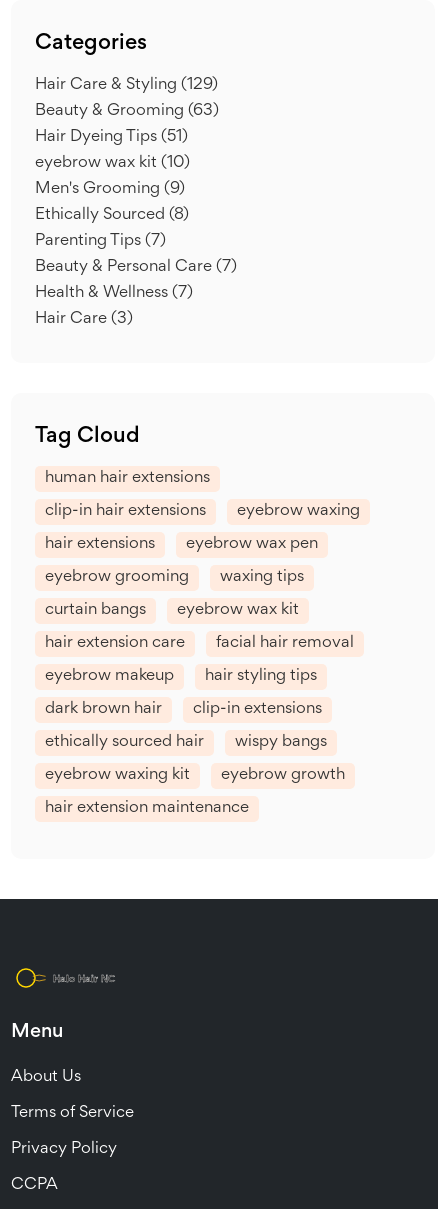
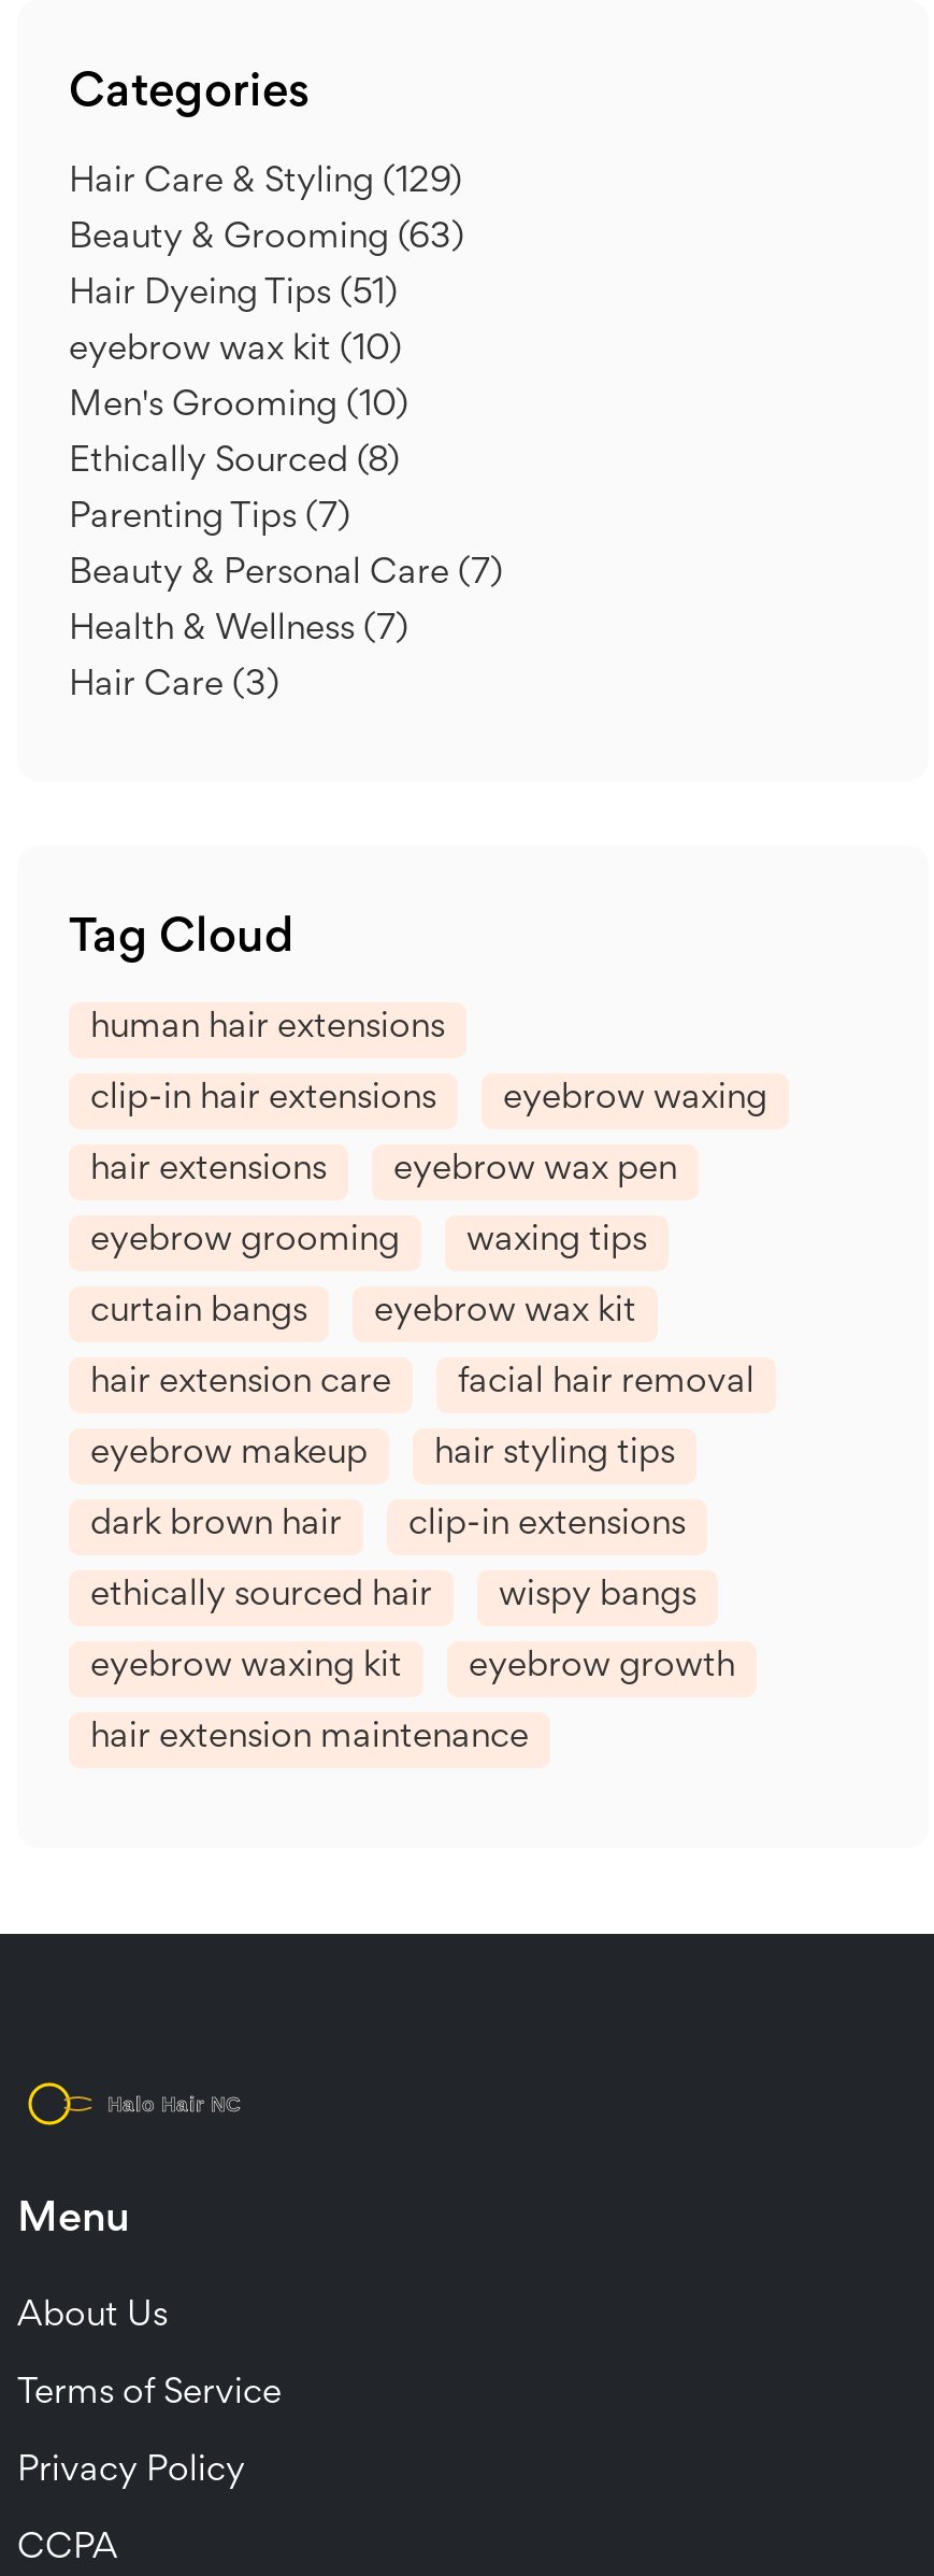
- Men's Grooming (9)
+ Men's Grooming (10)
